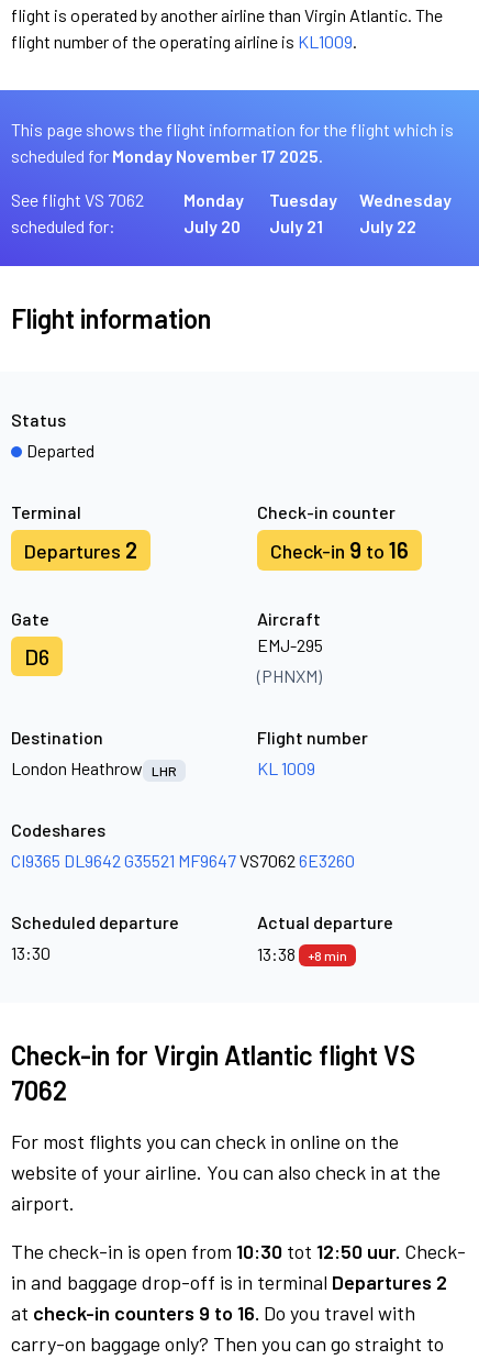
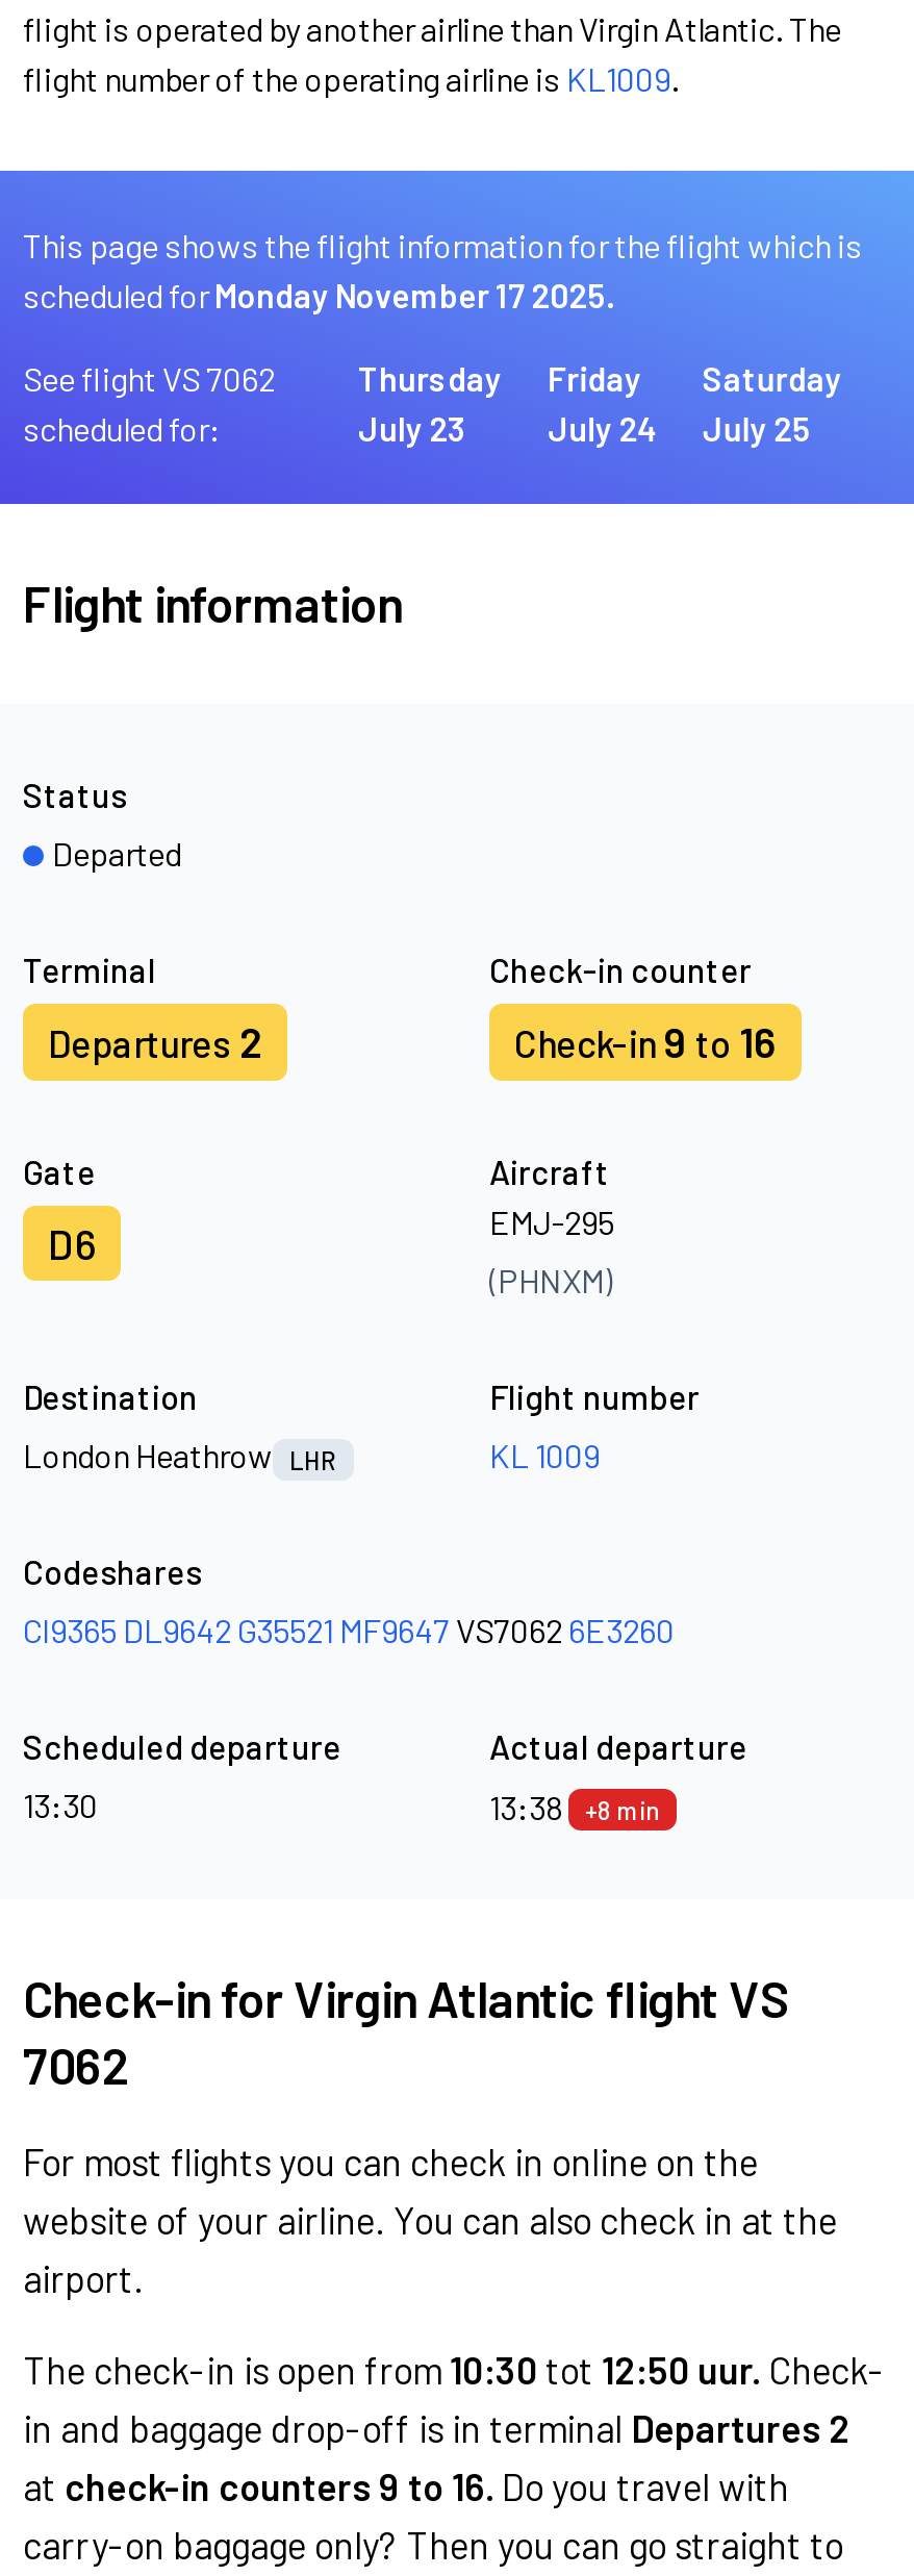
- Monday
- July 20
+ Thursday
+ July 23

- Tuesday
- July 21
+ Friday
+ July 24

- Wednesday
- July 22
+ Saturday
+ July 25
